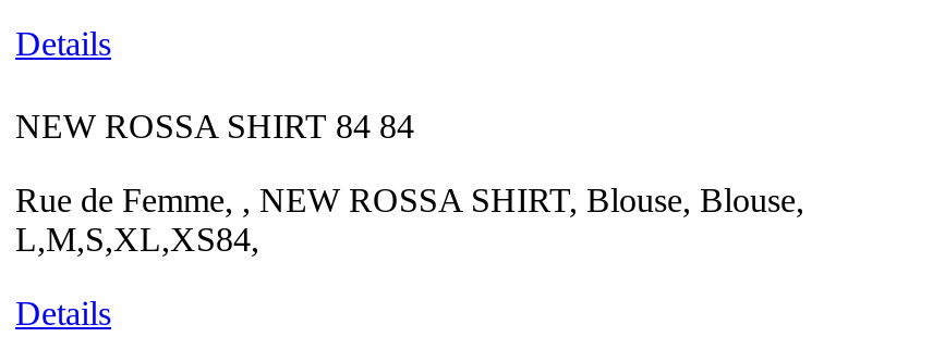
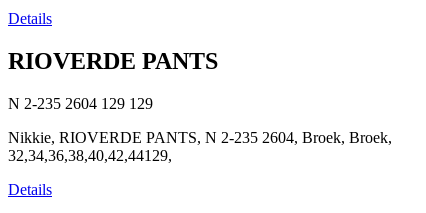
- NEW ROSSA SHIRT 84 84
- Rue de Femme, , NEW ROSSA SHIRT, Blouse, Blouse,
- L,M,S,XL,XS84,
+ RIOVERDE PANTS
+ N 2-235 2604 129 129
+ Nikkie, RIOVERDE PANTS, N 2-235 2604, Broek, Broek,
+ 32,34,36,38,40,42,44129,
